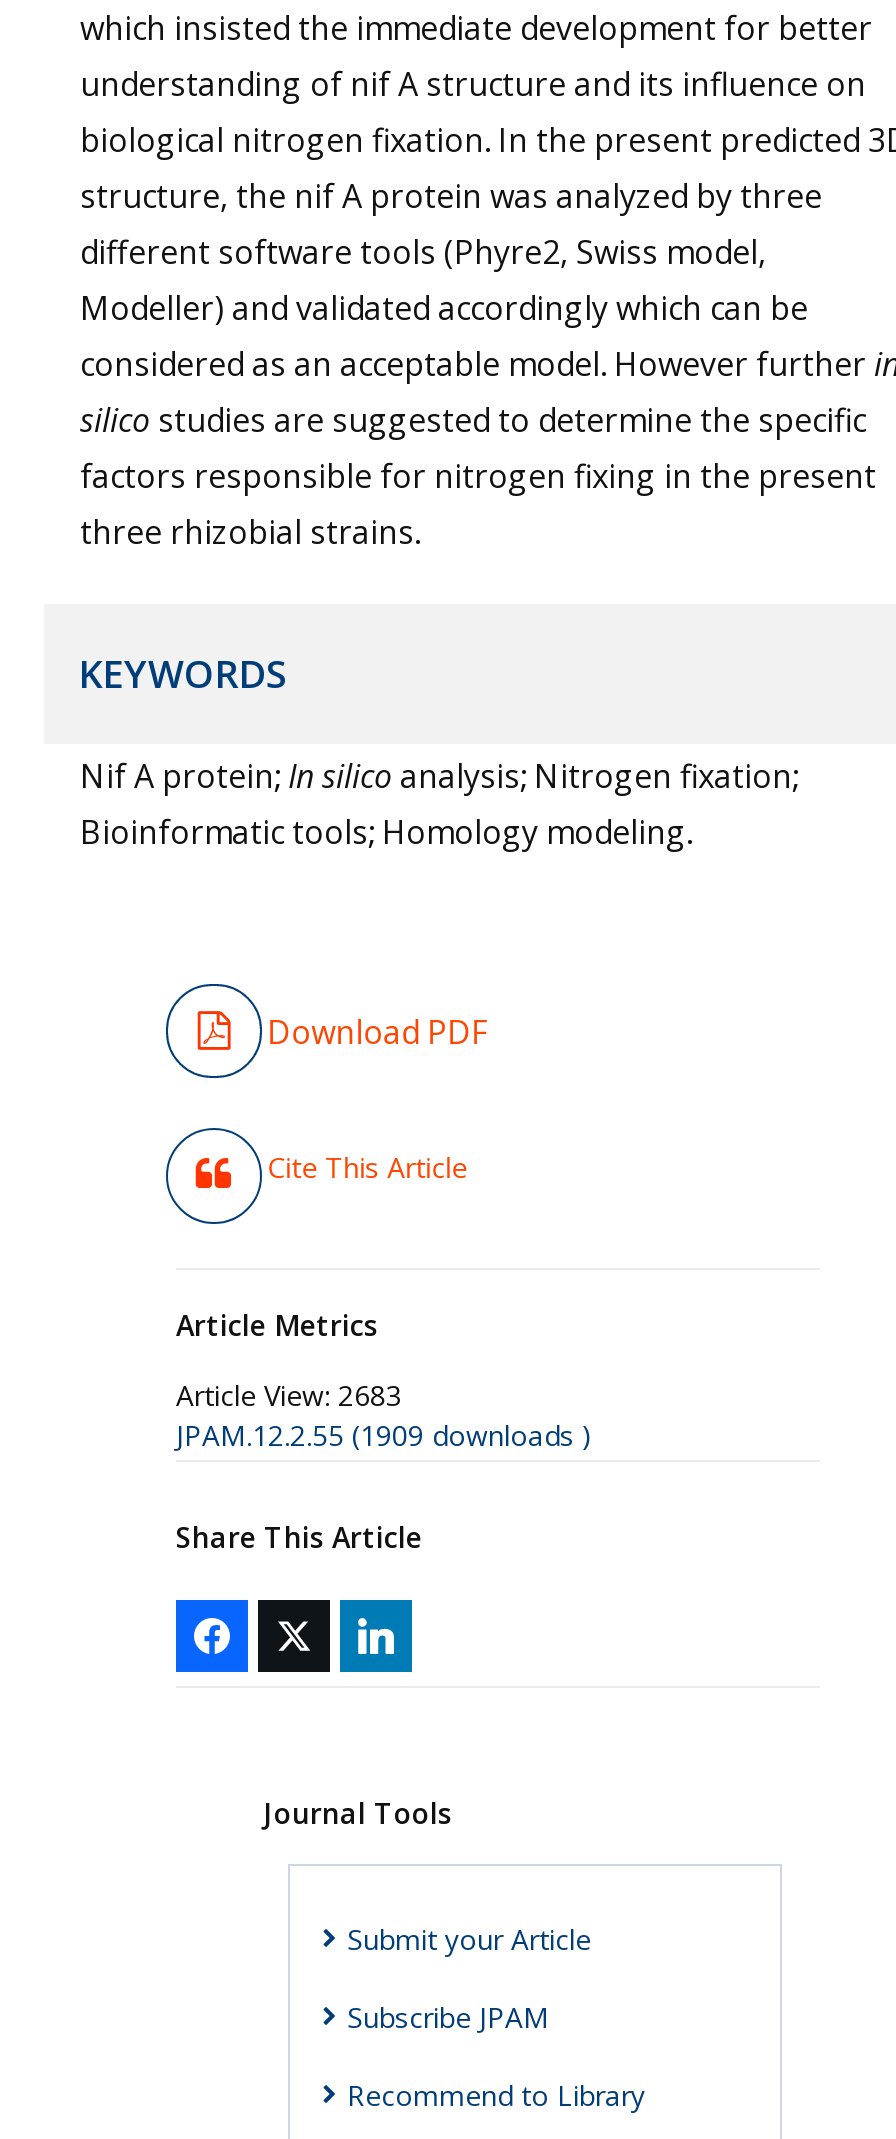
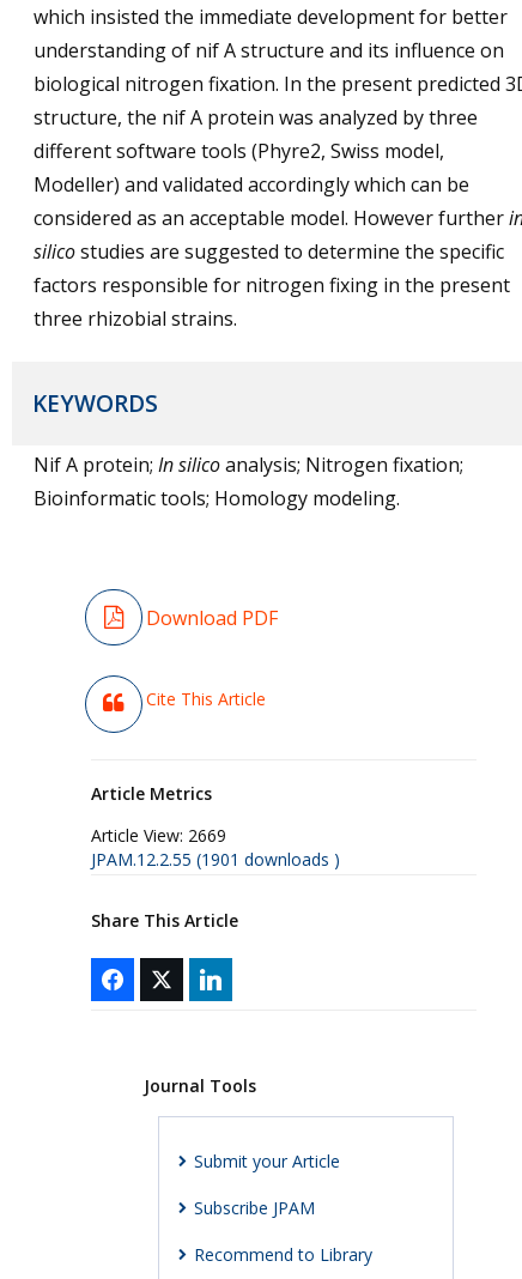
- Article View: 2683
+ Article View: 2669

- JPAM.12.2.55 (1909 downloads )
+ JPAM.12.2.55 (1901 downloads )
